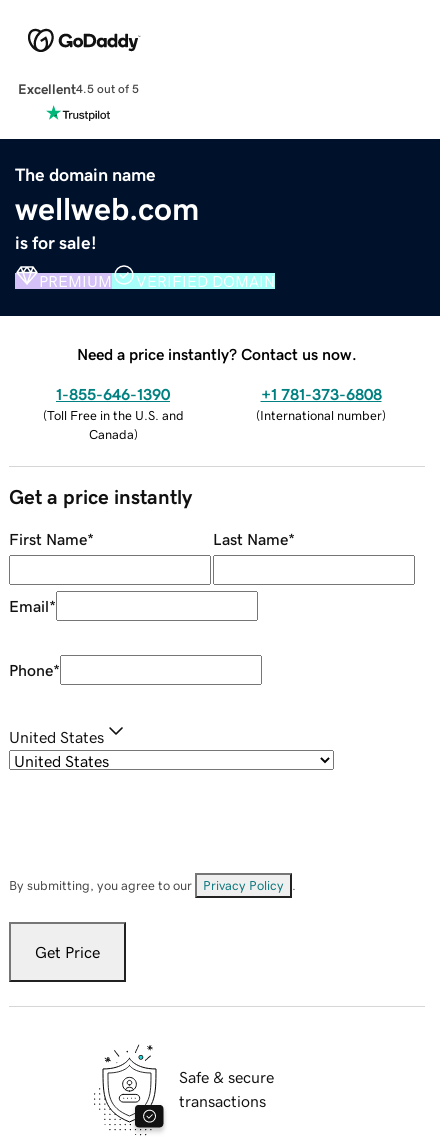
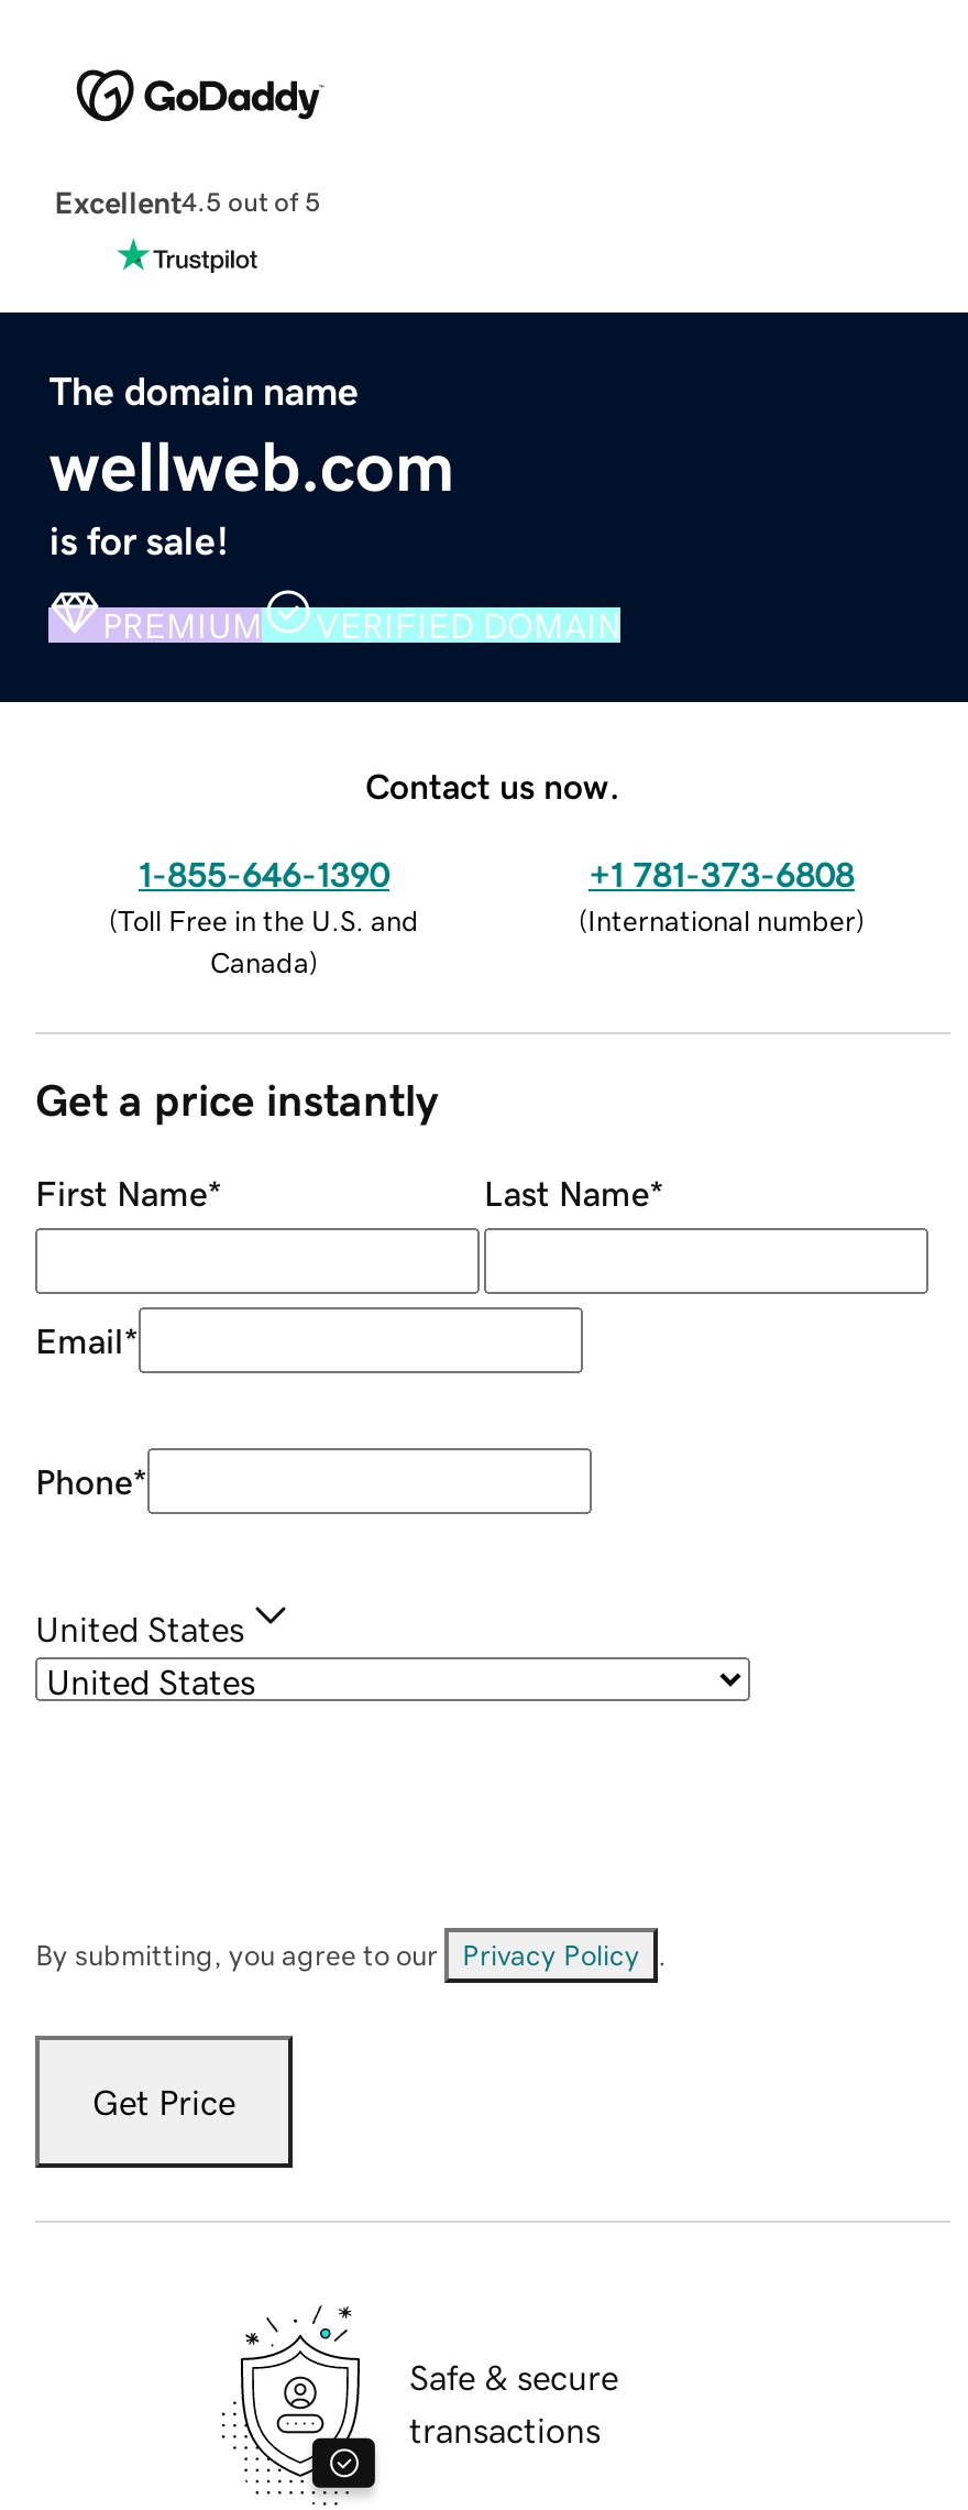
- Need a price instantly? Contact us now.
+ Contact us now.
